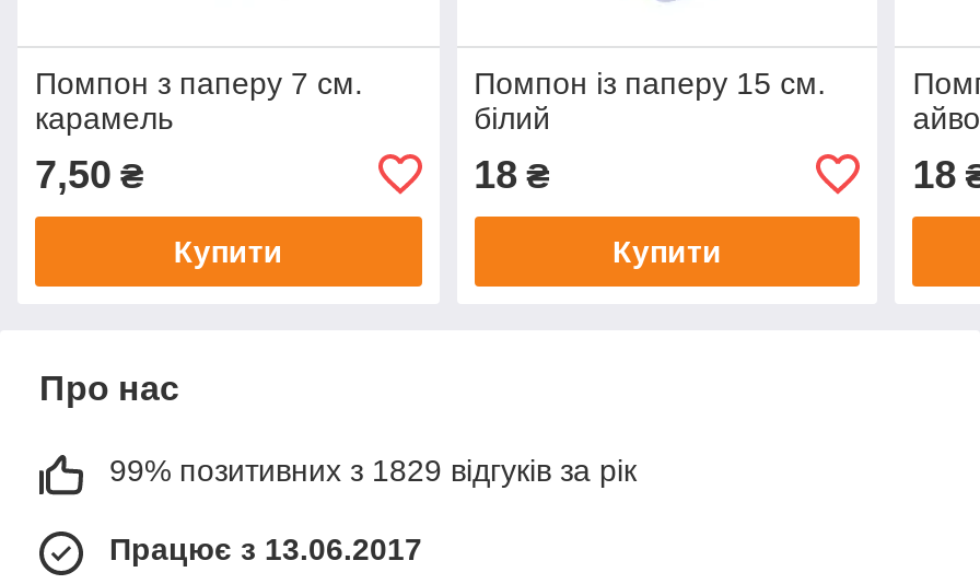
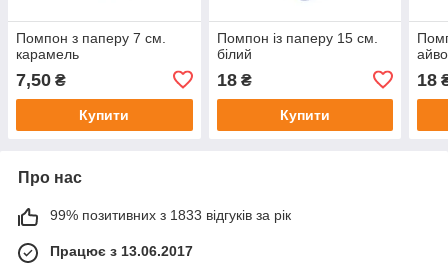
- 99% позитивних з 1829 відгуків за рік
+ 99% позитивних з 1833 відгуків за рік
